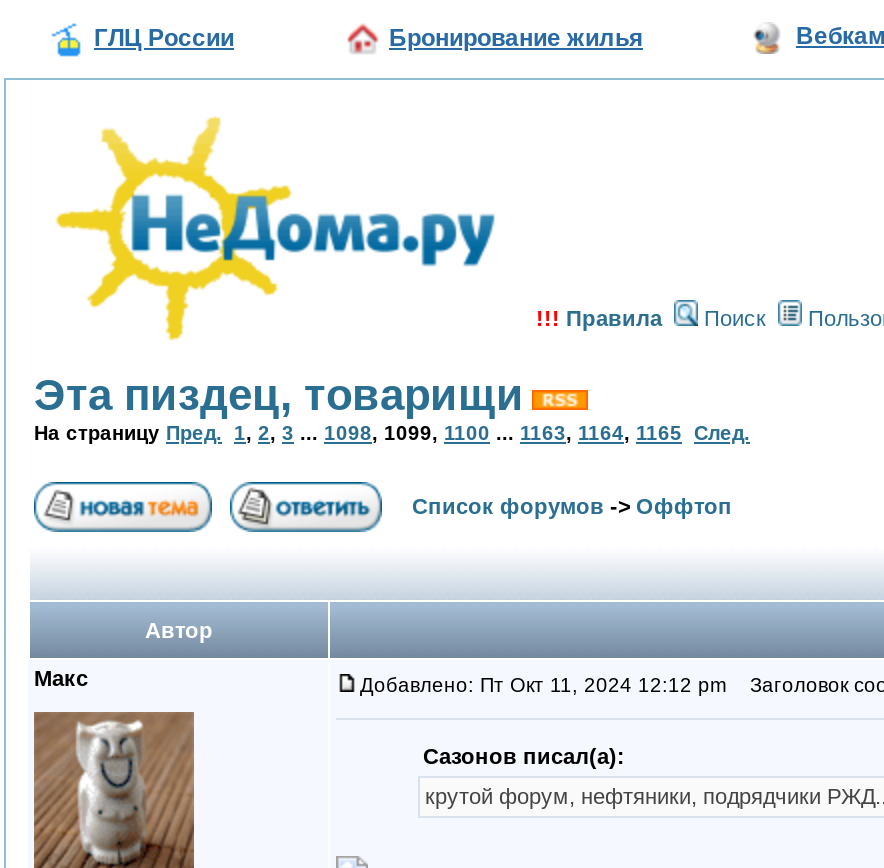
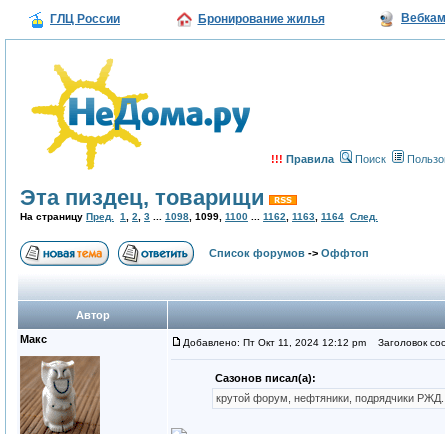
- На страницу Пред. 1, 2, 3... 1098, 1099, 1100... 1163, 1164, 1165 След.
+ На страницу Пред. 1, 2, 3... 1098, 1099, 1100... 1162, 1163, 1164 След.
